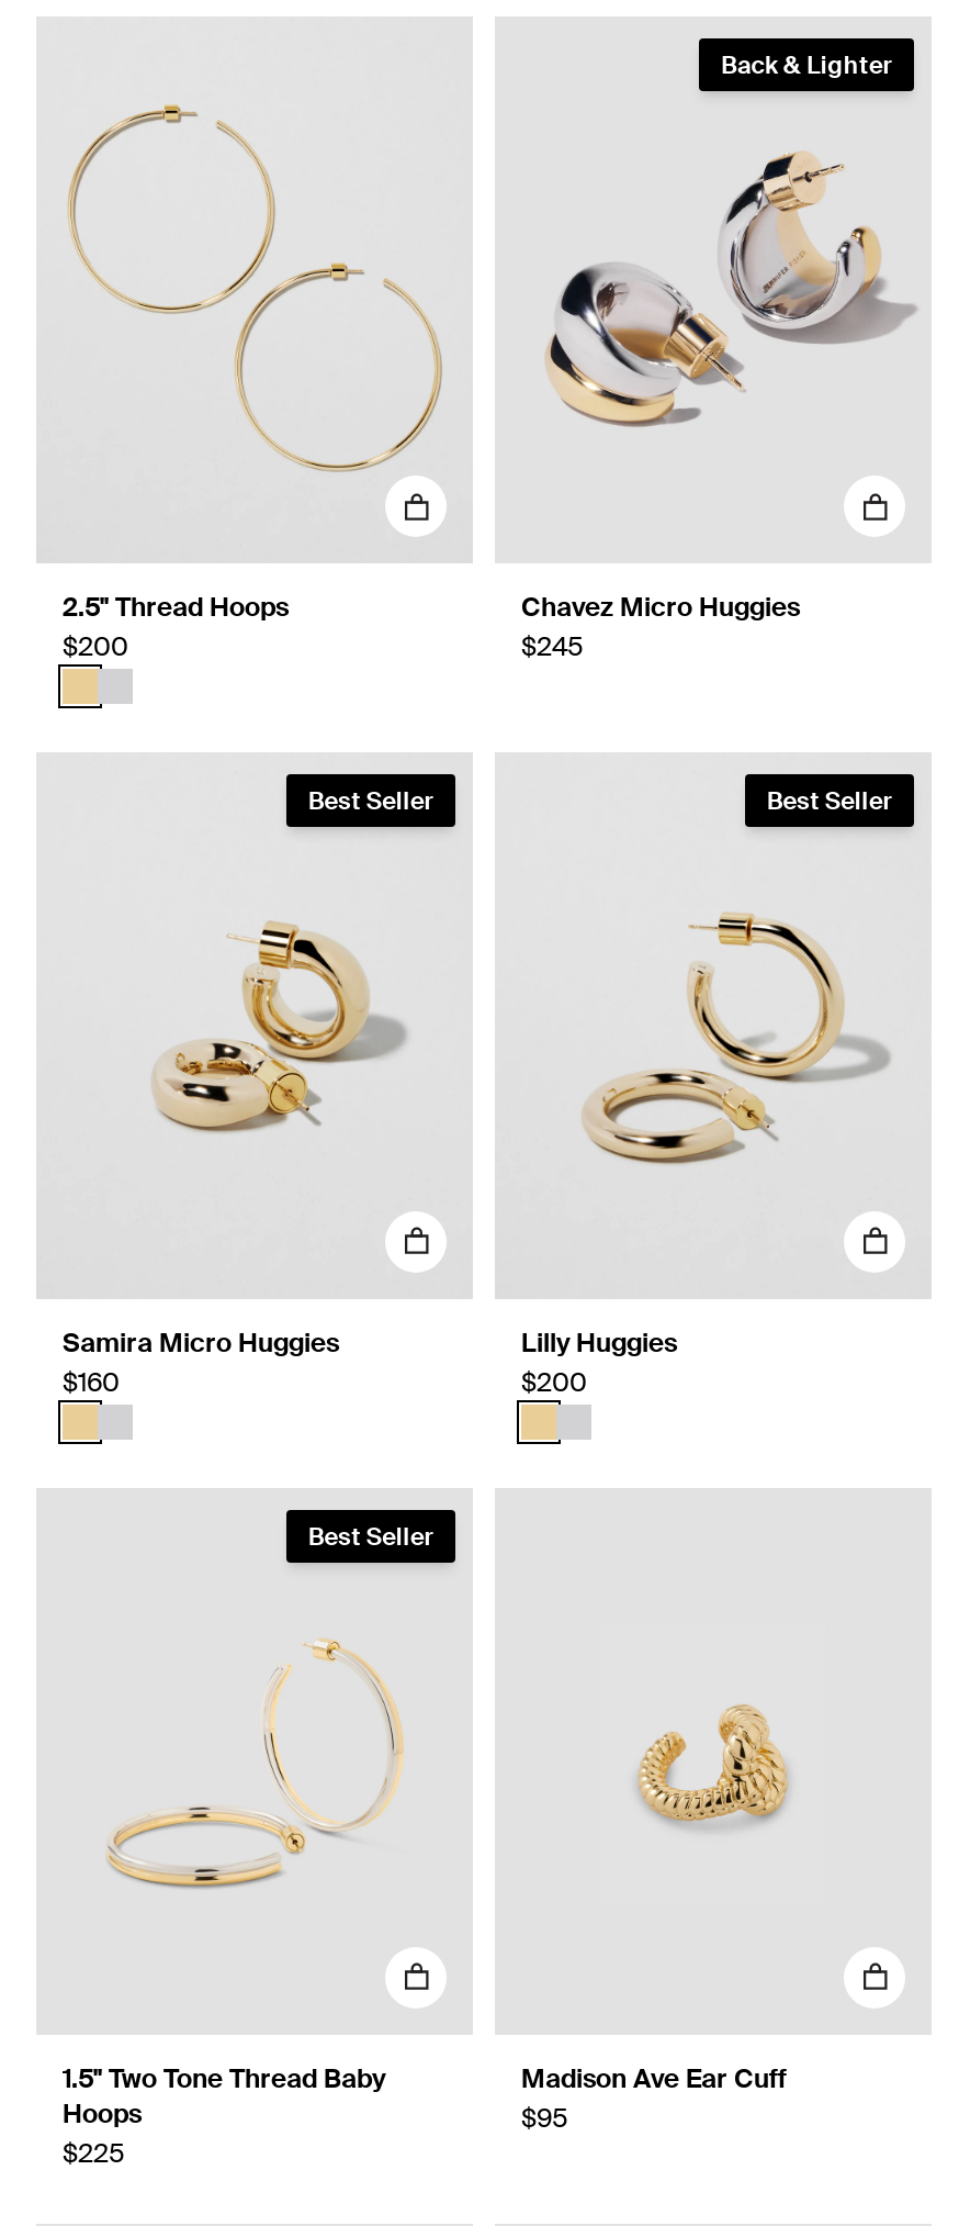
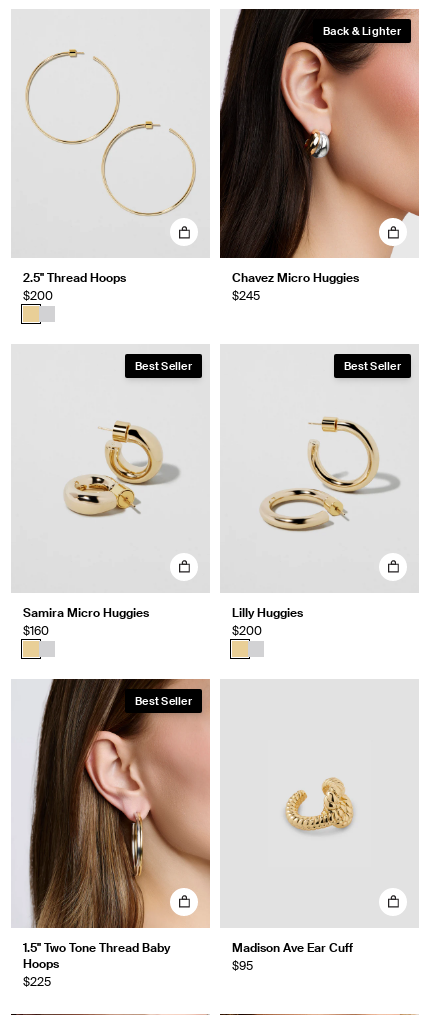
- [image]
+ [image]

- [image]
+ [image]
